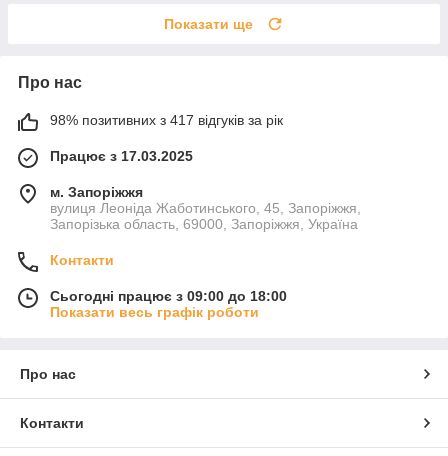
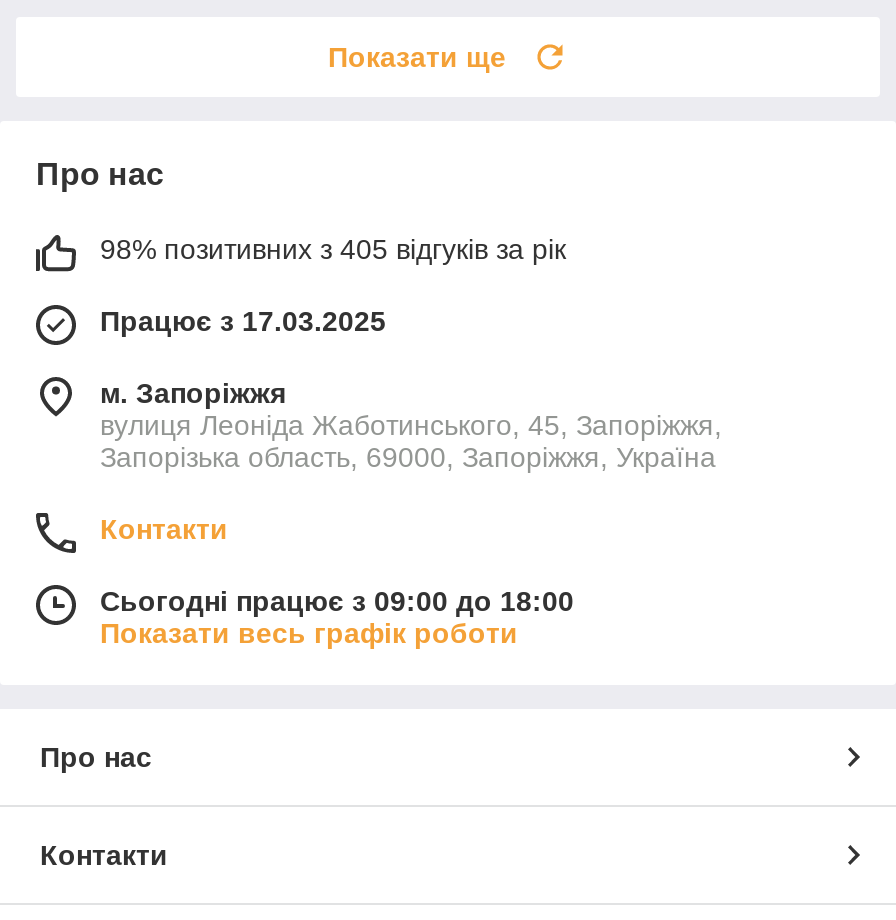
- 98% позитивних з 417 відгуків за рік
+ 98% позитивних з 405 відгуків за рік
